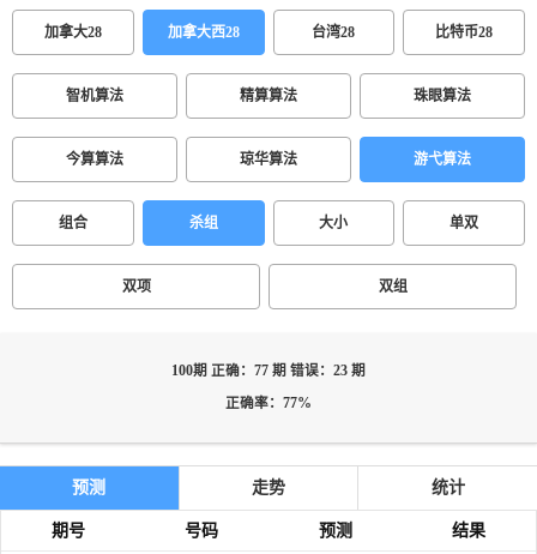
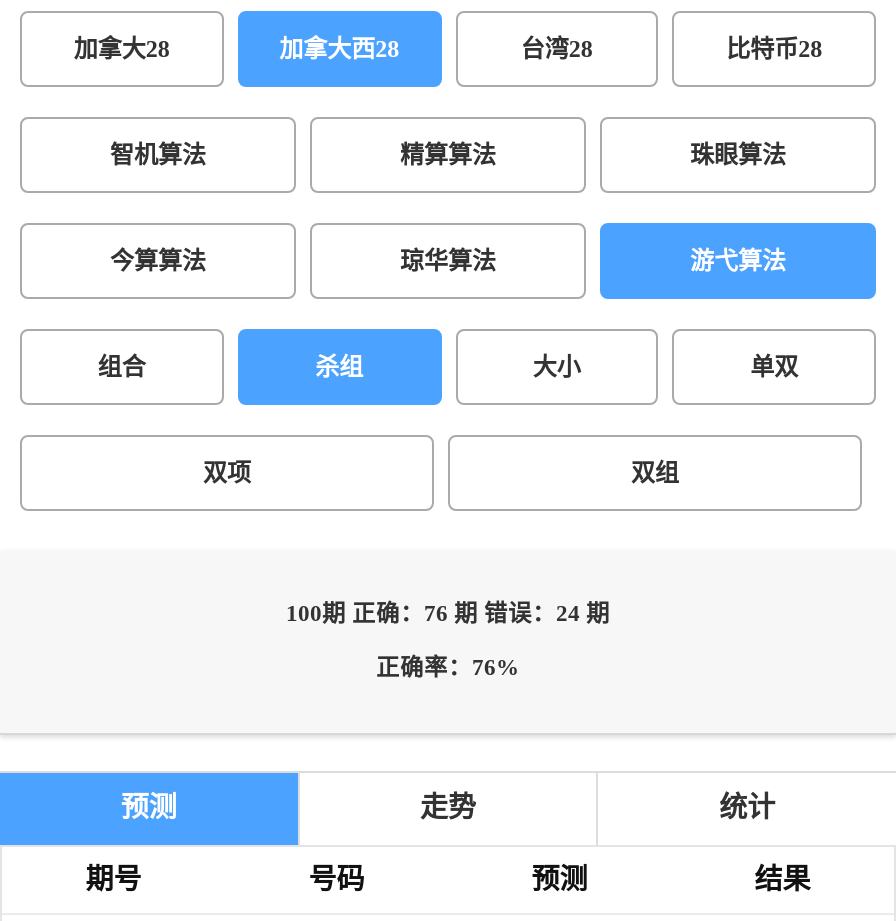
- 100期 正确：77 期 错误：23 期
+ 100期 正确：76 期 错误：24 期

- 正确率：77%
+ 正确率：76%
